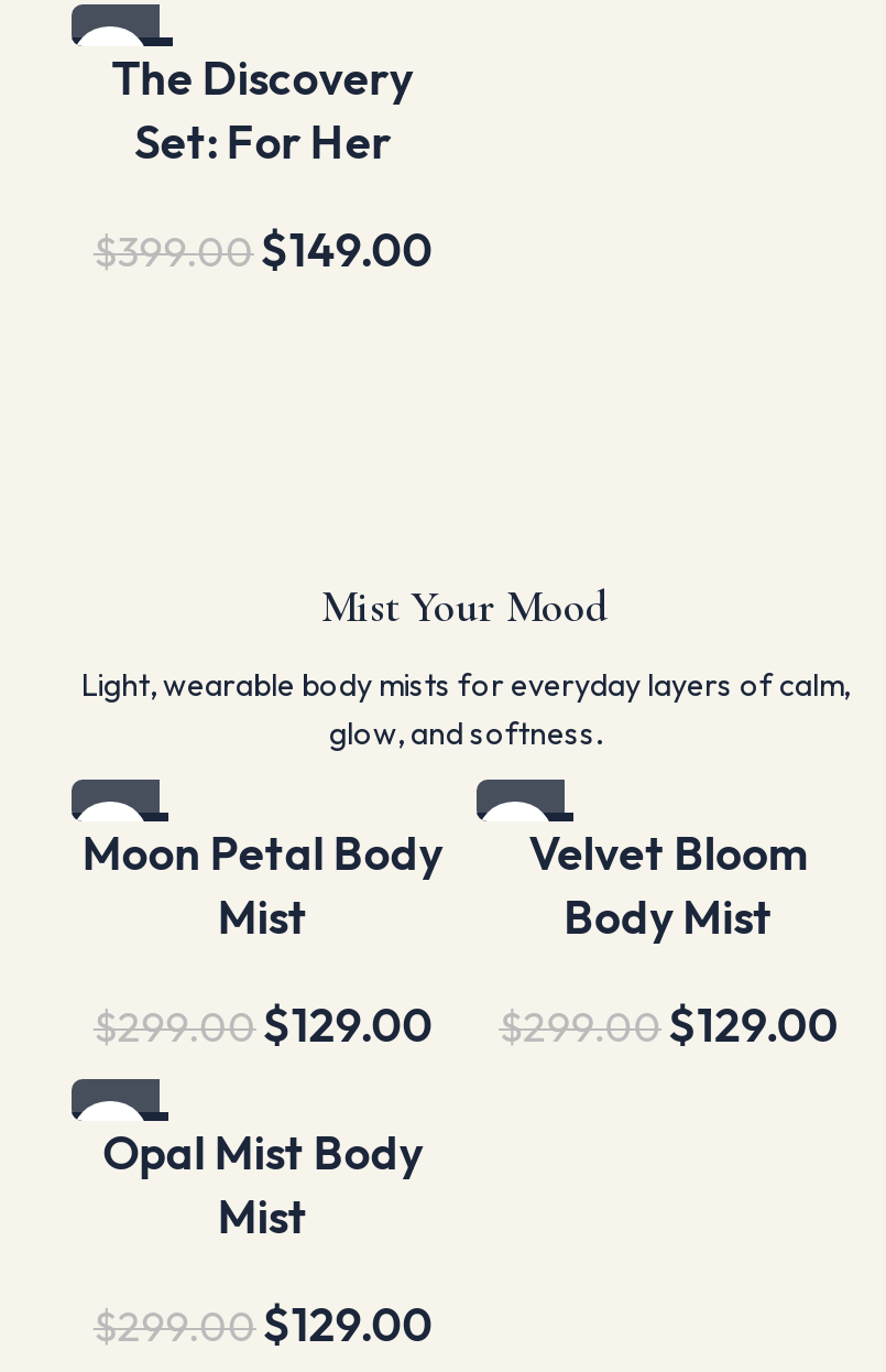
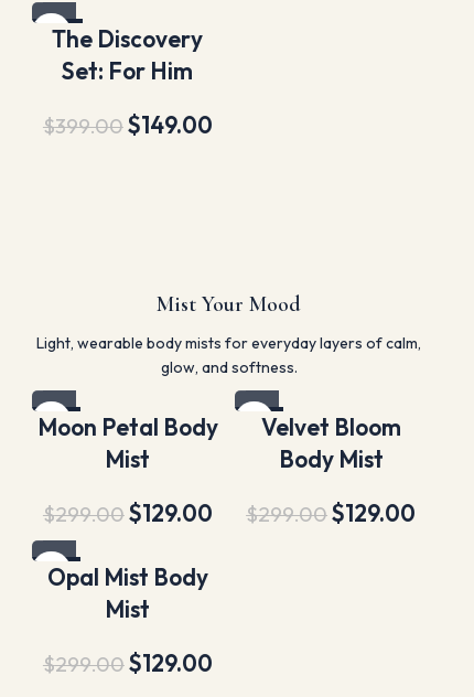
- Set: For Her
+ Set: For Him
